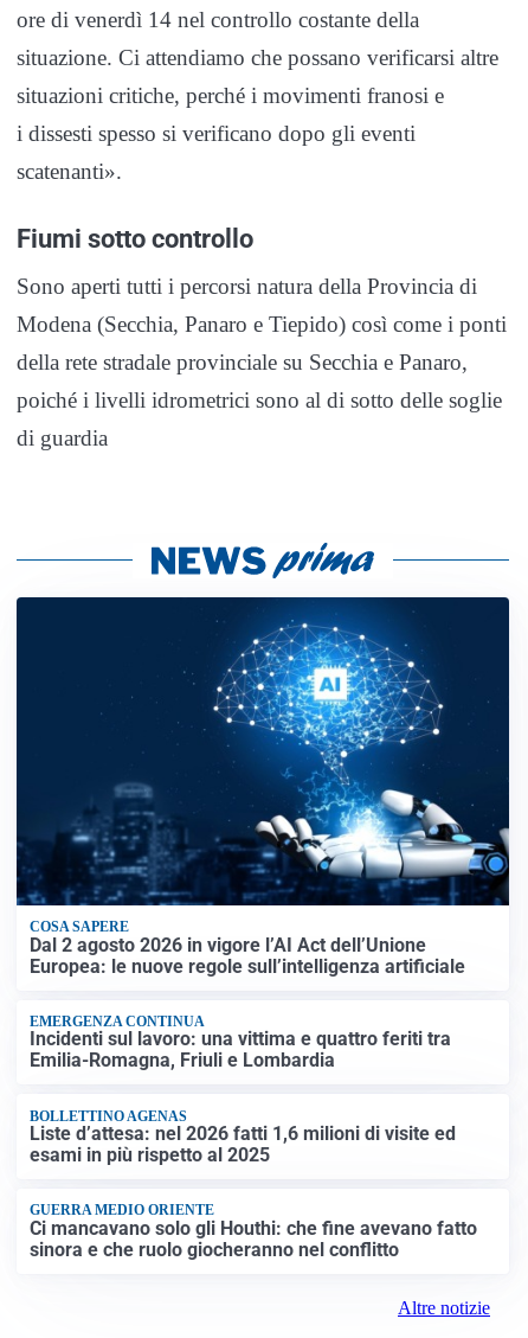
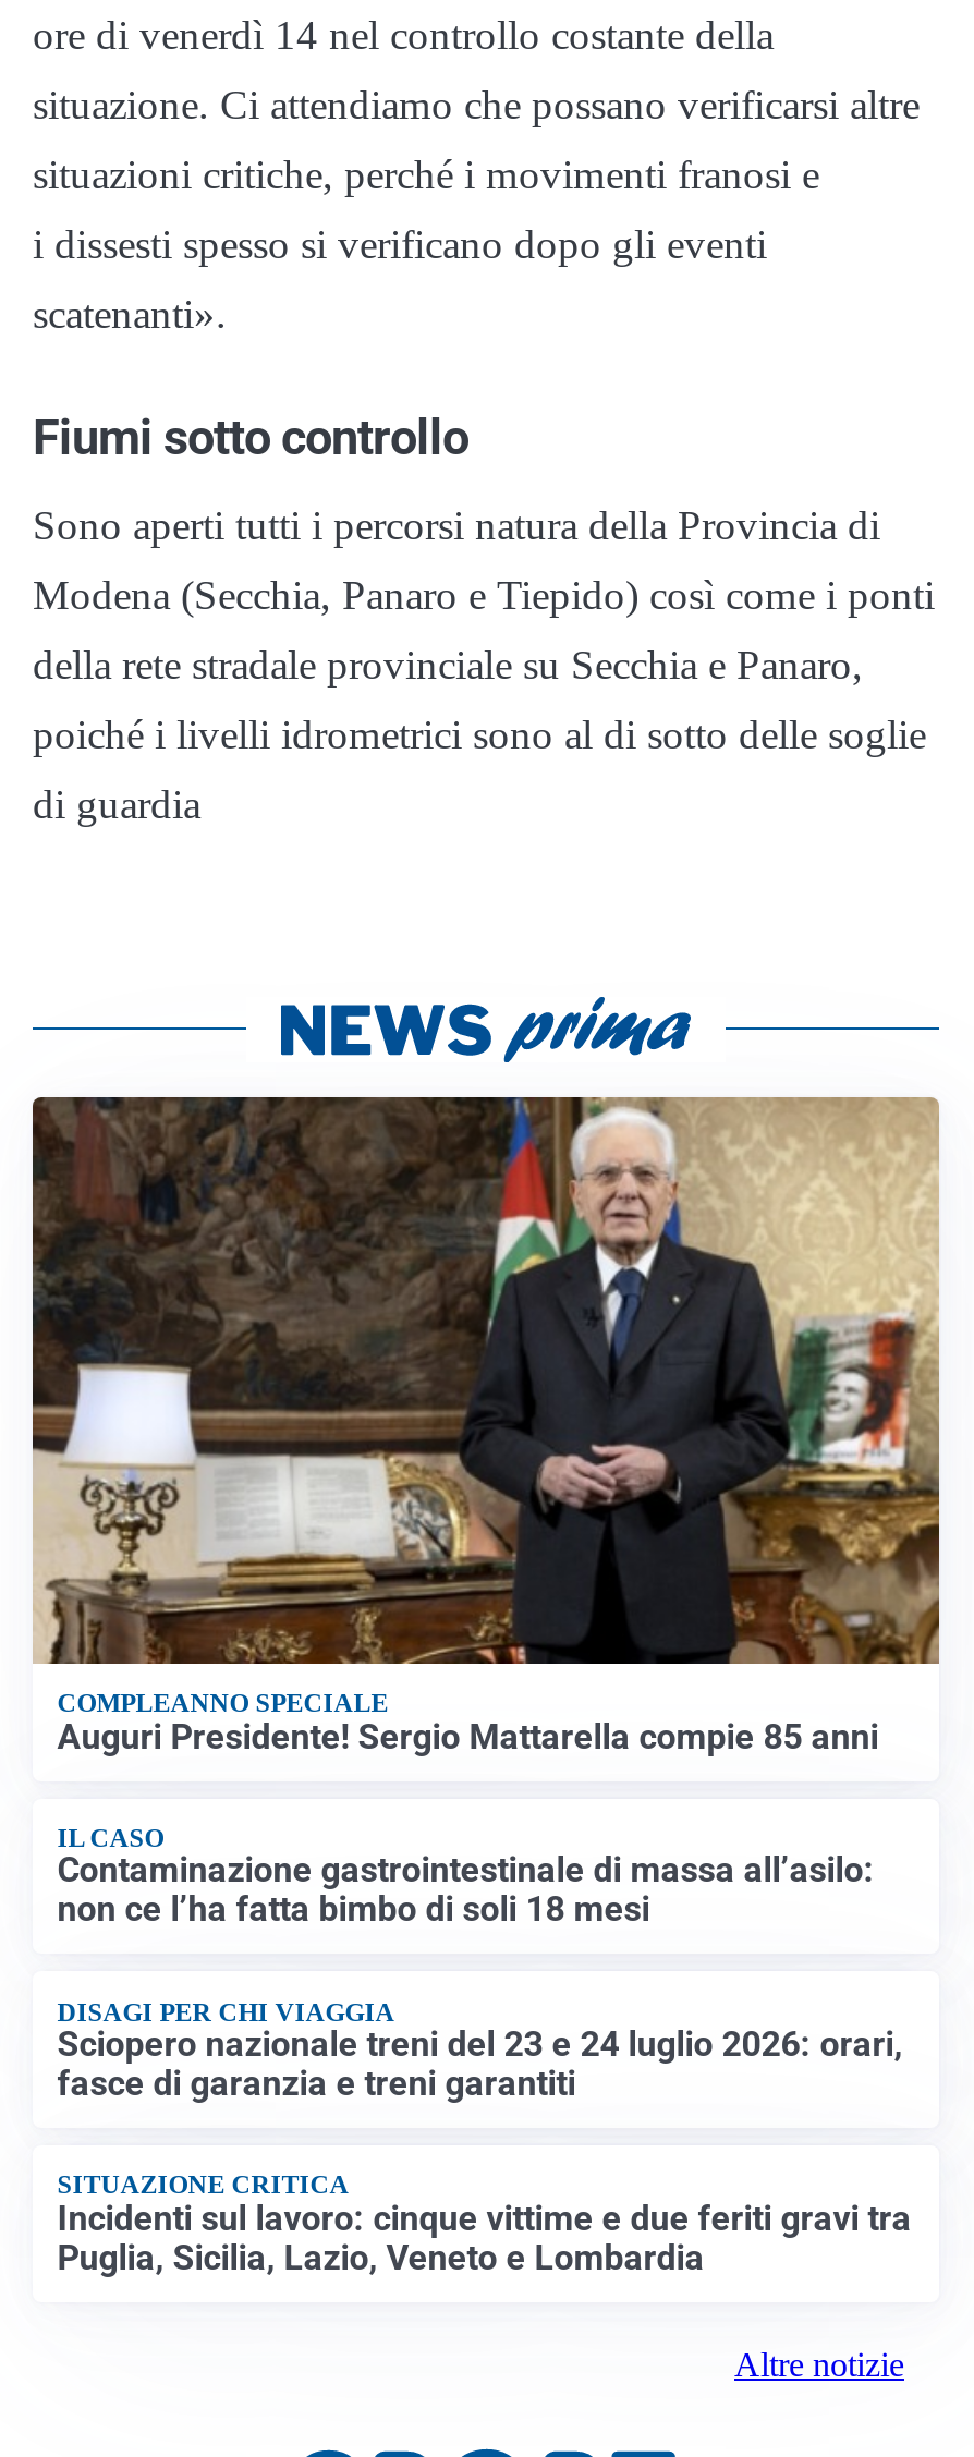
- [image]
- COSA SAPERE
- Dal 2 agosto 2026 in vigore l’AI Act dell’Unione
- Europea: le nuove regole sull’intelligenza artificiale
+ [image]
+ COMPLEANNO SPECIALE
+ Auguri Presidente! Sergio Mattarella compie 85 anni

- EMERGENZA CONTINUA
- Incidenti sul lavoro: una vittima e quattro feriti tra
- Emilia-Romagna, Friuli e Lombardia
+ IL CASO
+ Contaminazione gastrointestinale di massa all’asilo:
+ non ce l’ha fatta bimbo di soli 18 mesi

- BOLLETTINO AGENAS
- Liste d’attesa: nel 2026 fatti 1,6 milioni di visite ed
- esami in più rispetto al 2025
+ DISAGI PER CHI VIAGGIA
+ Sciopero nazionale treni del 23 e 24 luglio 2026: orari,
+ fasce di garanzia e treni garantiti

- GUERRA MEDIO ORIENTE
- Ci mancavano solo gli Houthi: che fine avevano fatto
- sinora e che ruolo giocheranno nel conflitto
+ SITUAZIONE CRITICA
+ Incidenti sul lavoro: cinque vittime e due feriti gravi tra
+ Puglia, Sicilia, Lazio, Veneto e Lombardia
